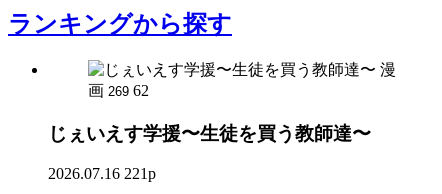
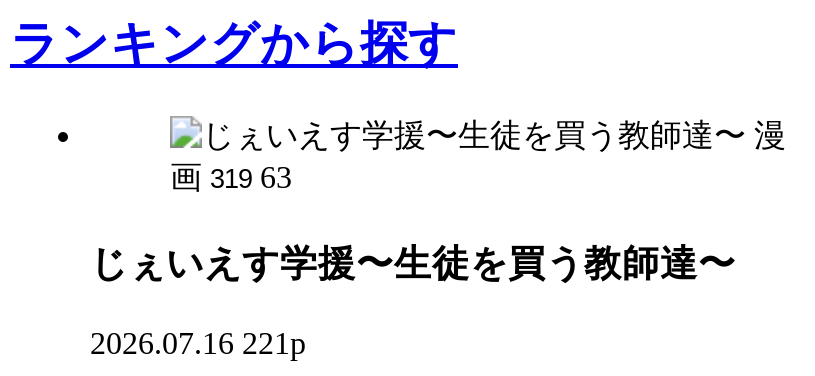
- 画 269 62
+ 画 319 63
